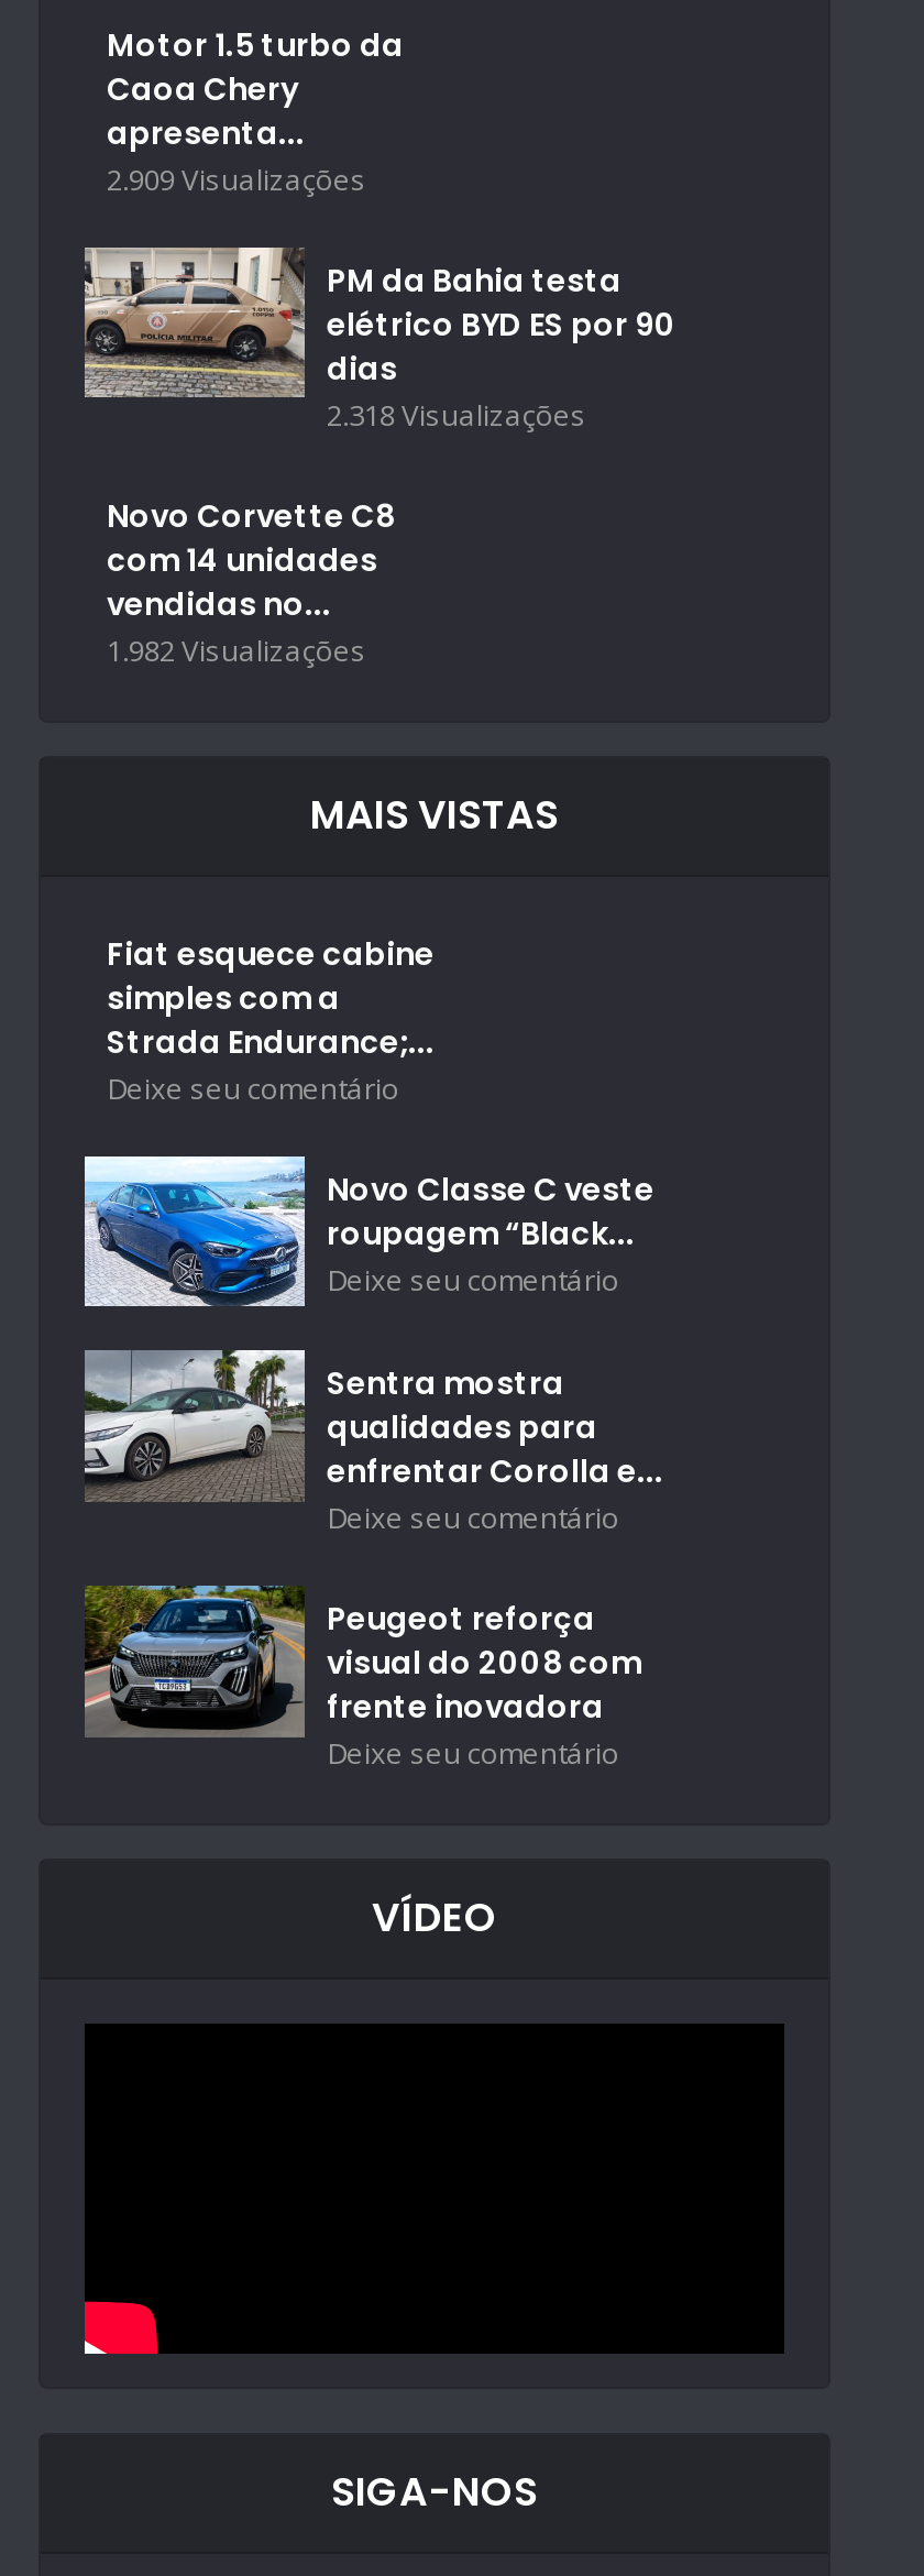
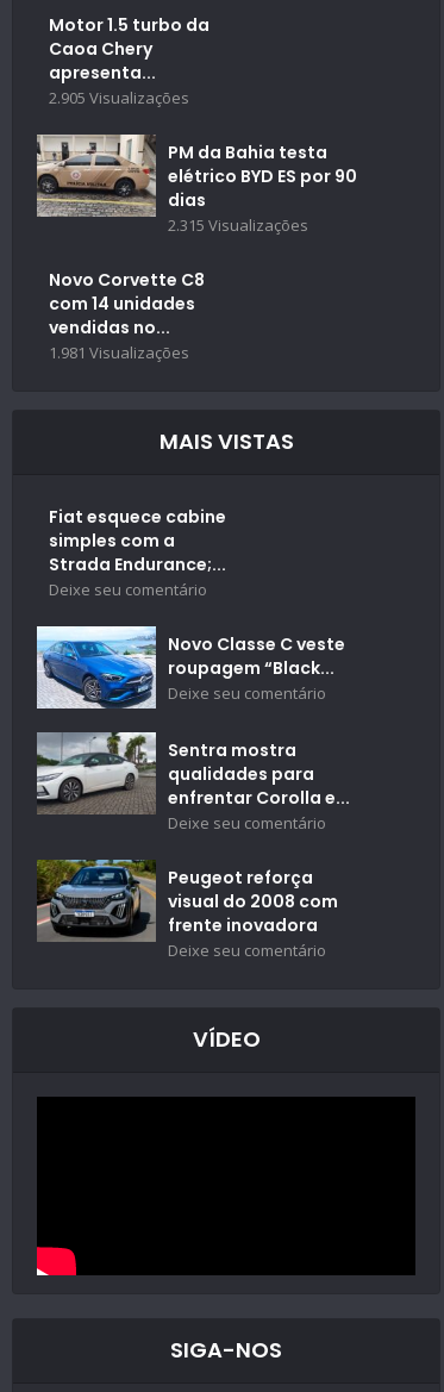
- 2.909 Visualizações
+ 2.905 Visualizações

- 2.318 Visualizações
+ 2.315 Visualizações

- 1.982 Visualizações
+ 1.981 Visualizações
